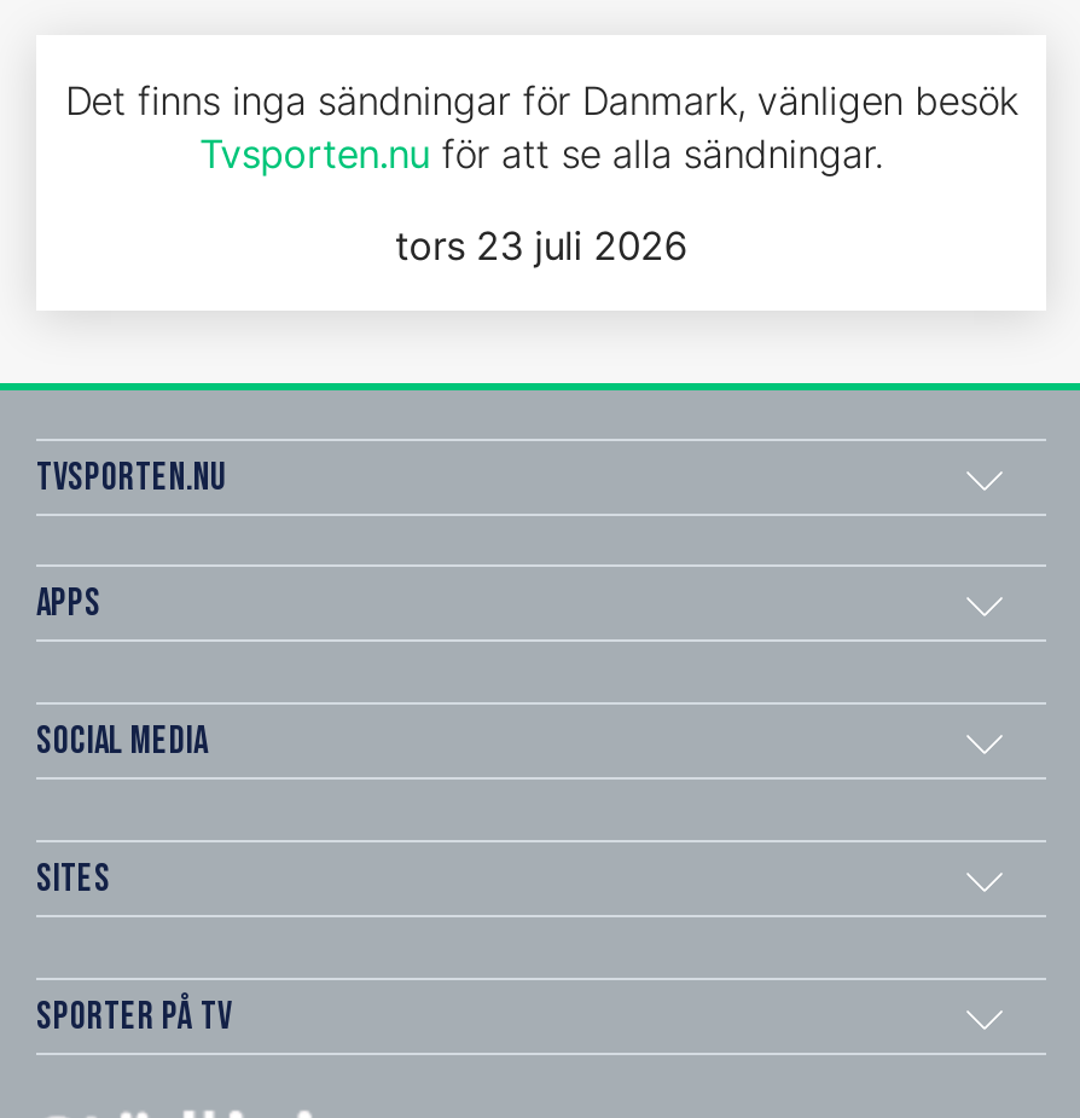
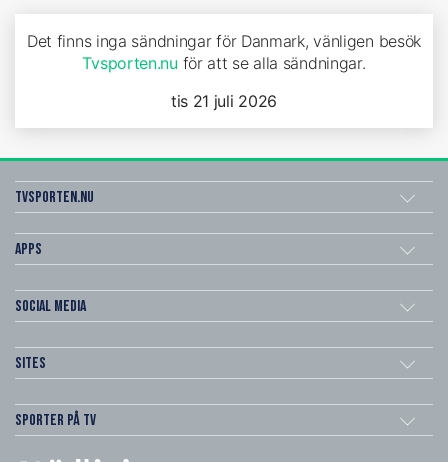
- tors 23 juli 2026
+ tis 21 juli 2026
